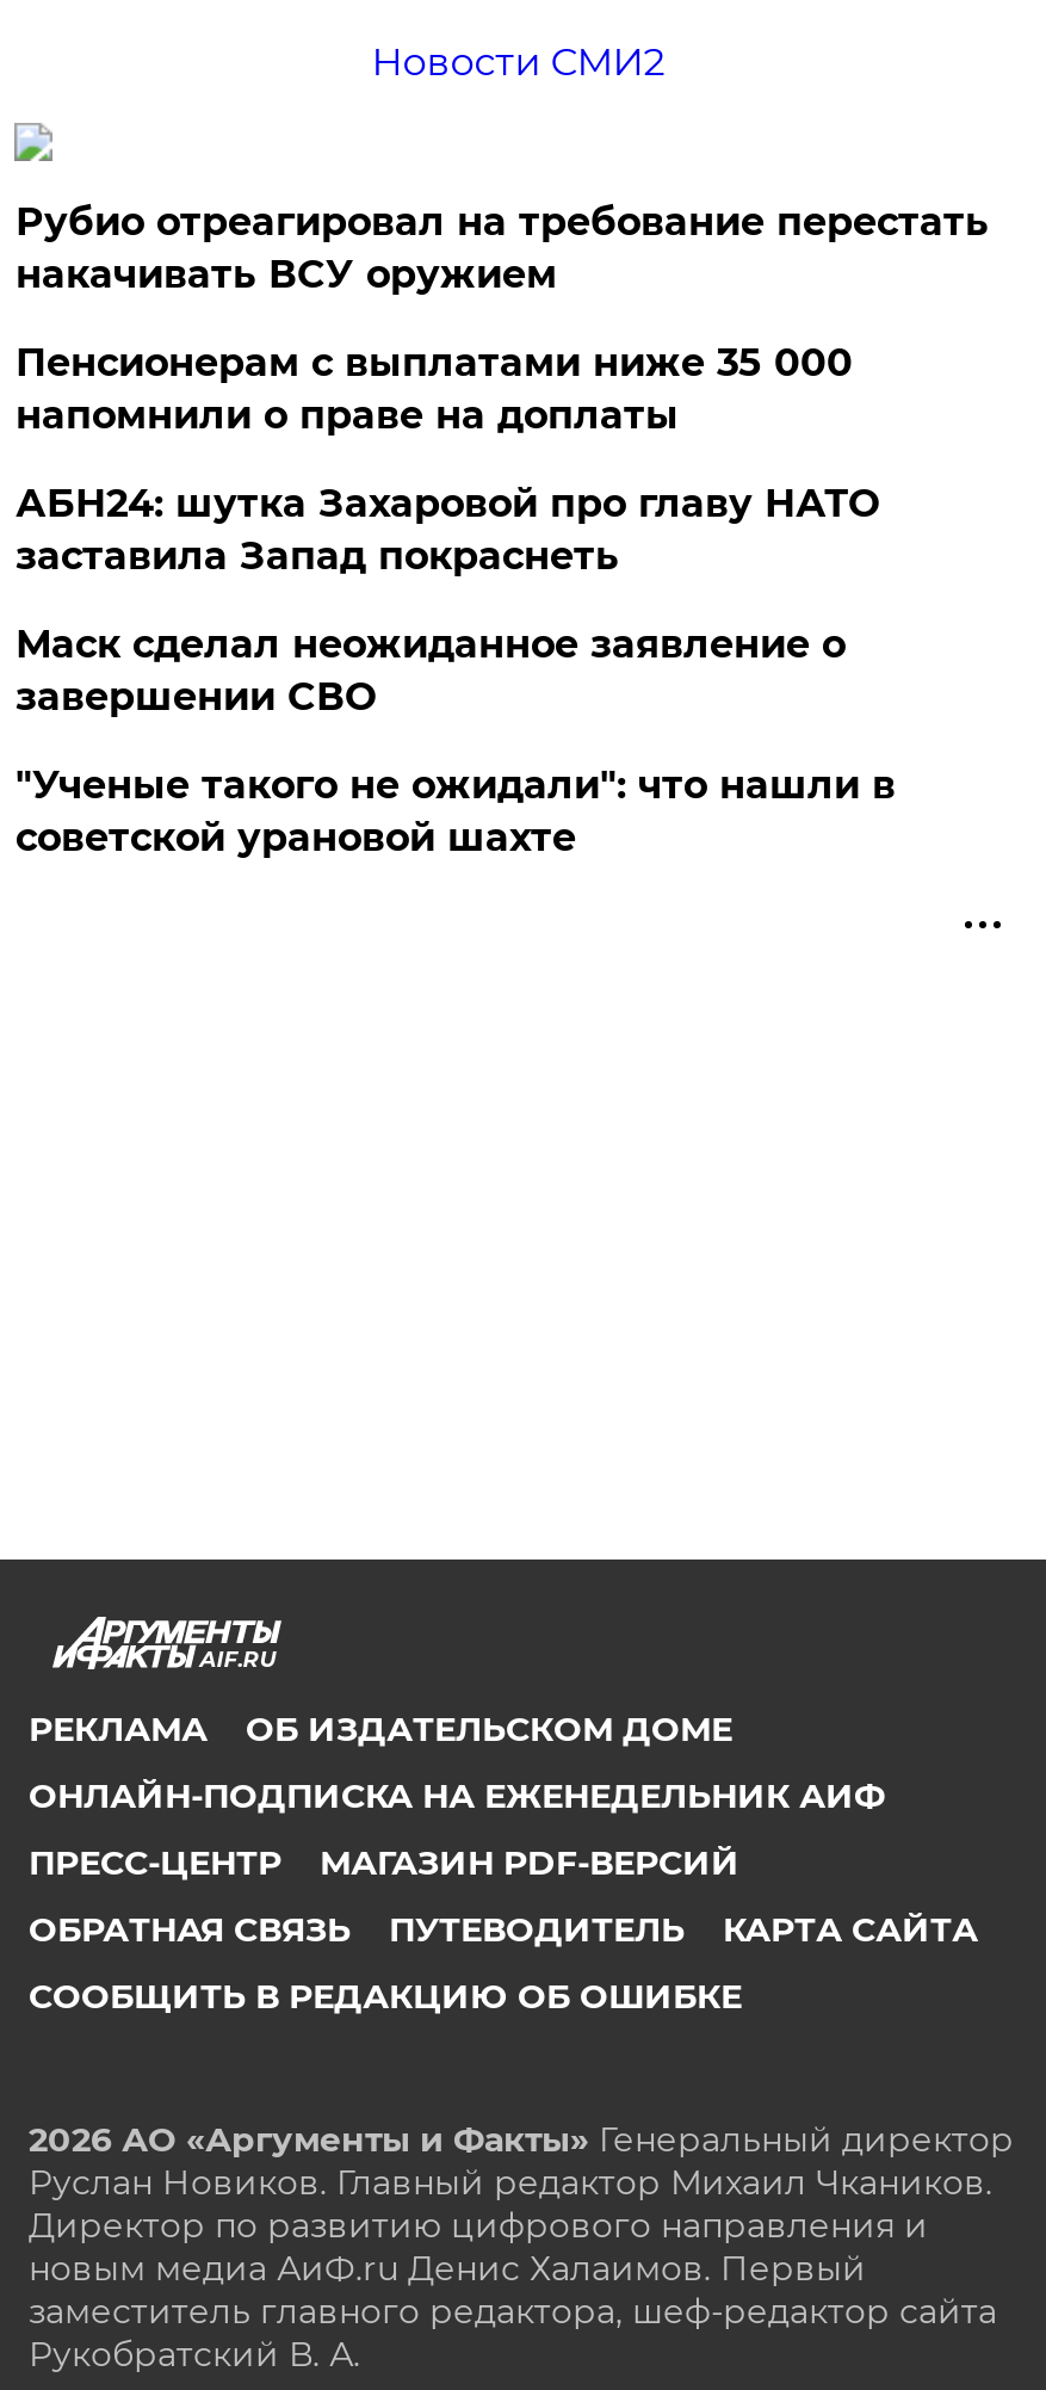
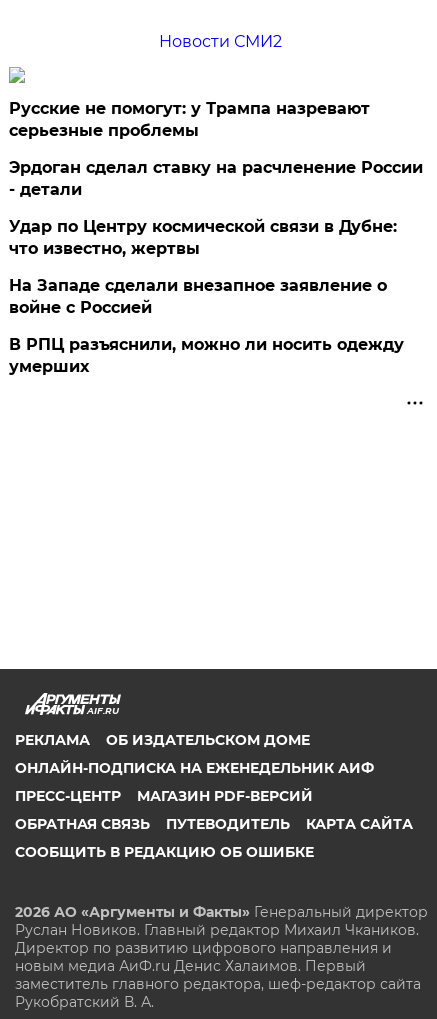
- Рубио отреагировал на требование перестать
- накачивать ВСУ оружием
+ Русские не помогут: у Трампа назревают
+ серьезные проблемы

- Пенсионерам с выплатами ниже 35 000
- напомнили о праве на доплаты
+ Эрдоган сделал ставку на расчленение России
+ - детали

- АБН24: шутка Захаровой про главу НАТО
- заставила Запад покраснеть
+ Удар по Центру космической связи в Дубне:
+ что известно, жертвы

- Маск сделал неожиданное заявление о
- завершении СВО
+ На Западе сделали внезапное заявление о
+ войне с Россией

- "Ученые такого не ожидали": что нашли в
- советской урановой шахте
+ В РПЦ разъяснили, можно ли носить одежду
+ умерших
